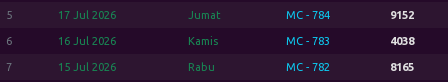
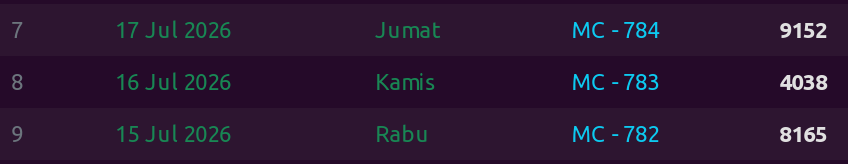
- 5
+ 7

- 6
+ 8

- 7
+ 9
